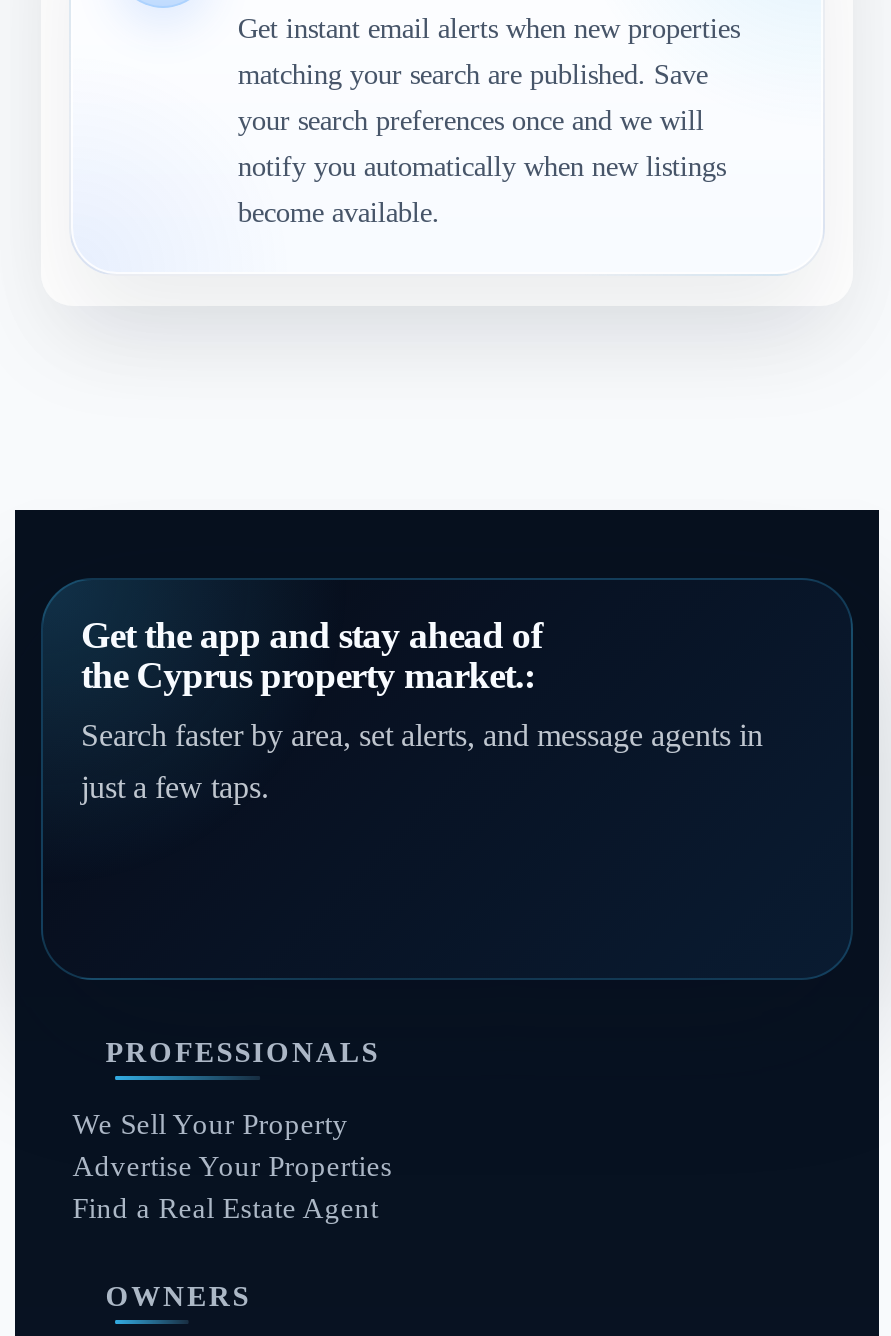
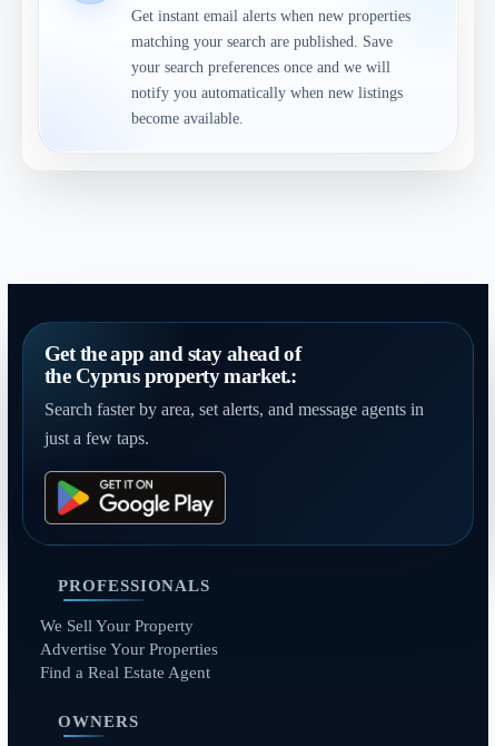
+ [image]
